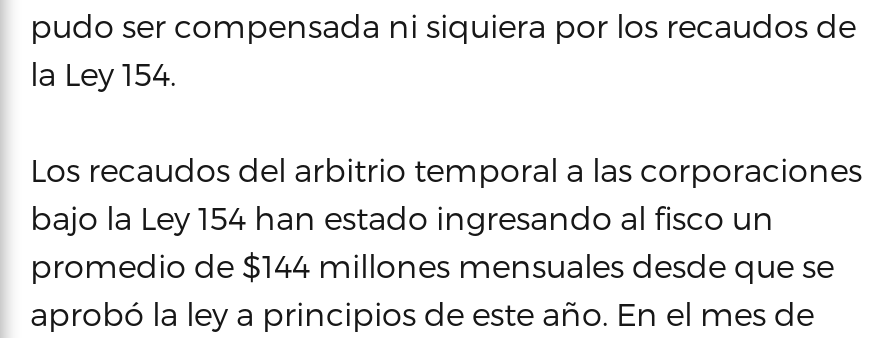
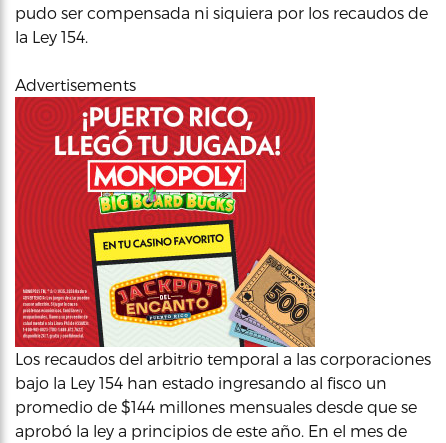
+ [image]

+ Advertisements
